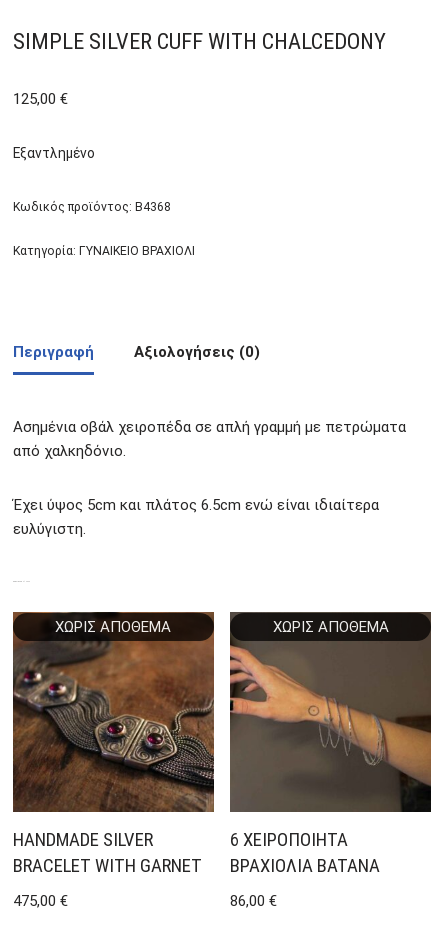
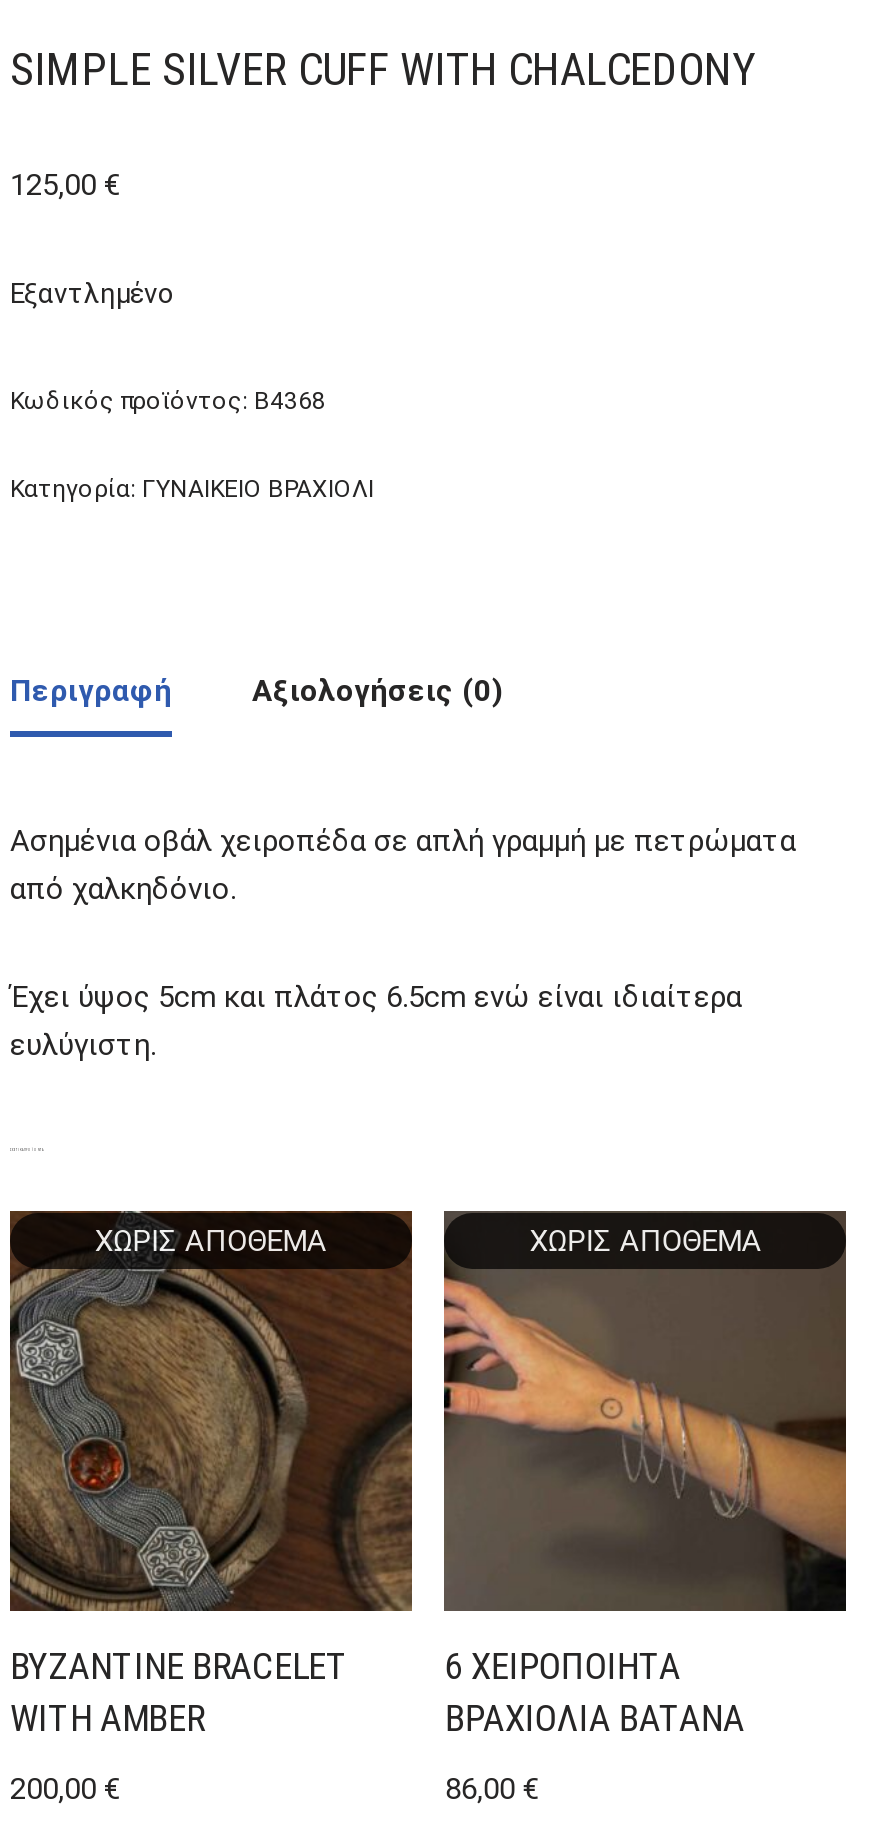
- [image]
- HANDMADE SILVER
- BRACELET WITH GARNET
+ [image]
+ BYZANTINE BRACELET
+ WITH AMBER

- 475,00 €
+ 200,00 €
